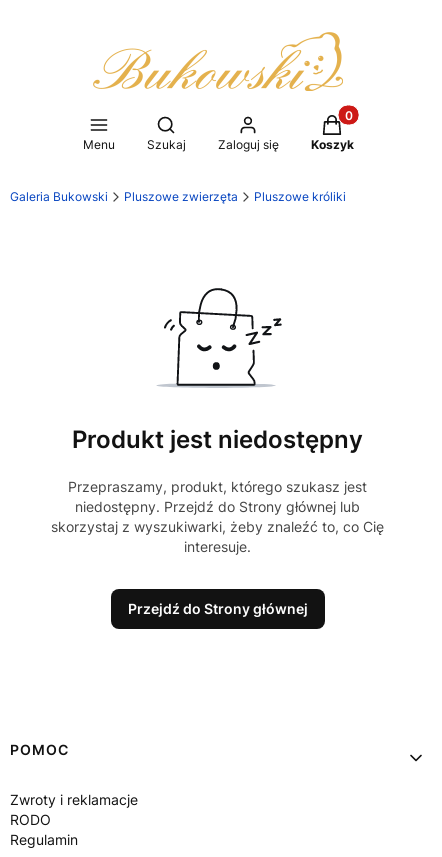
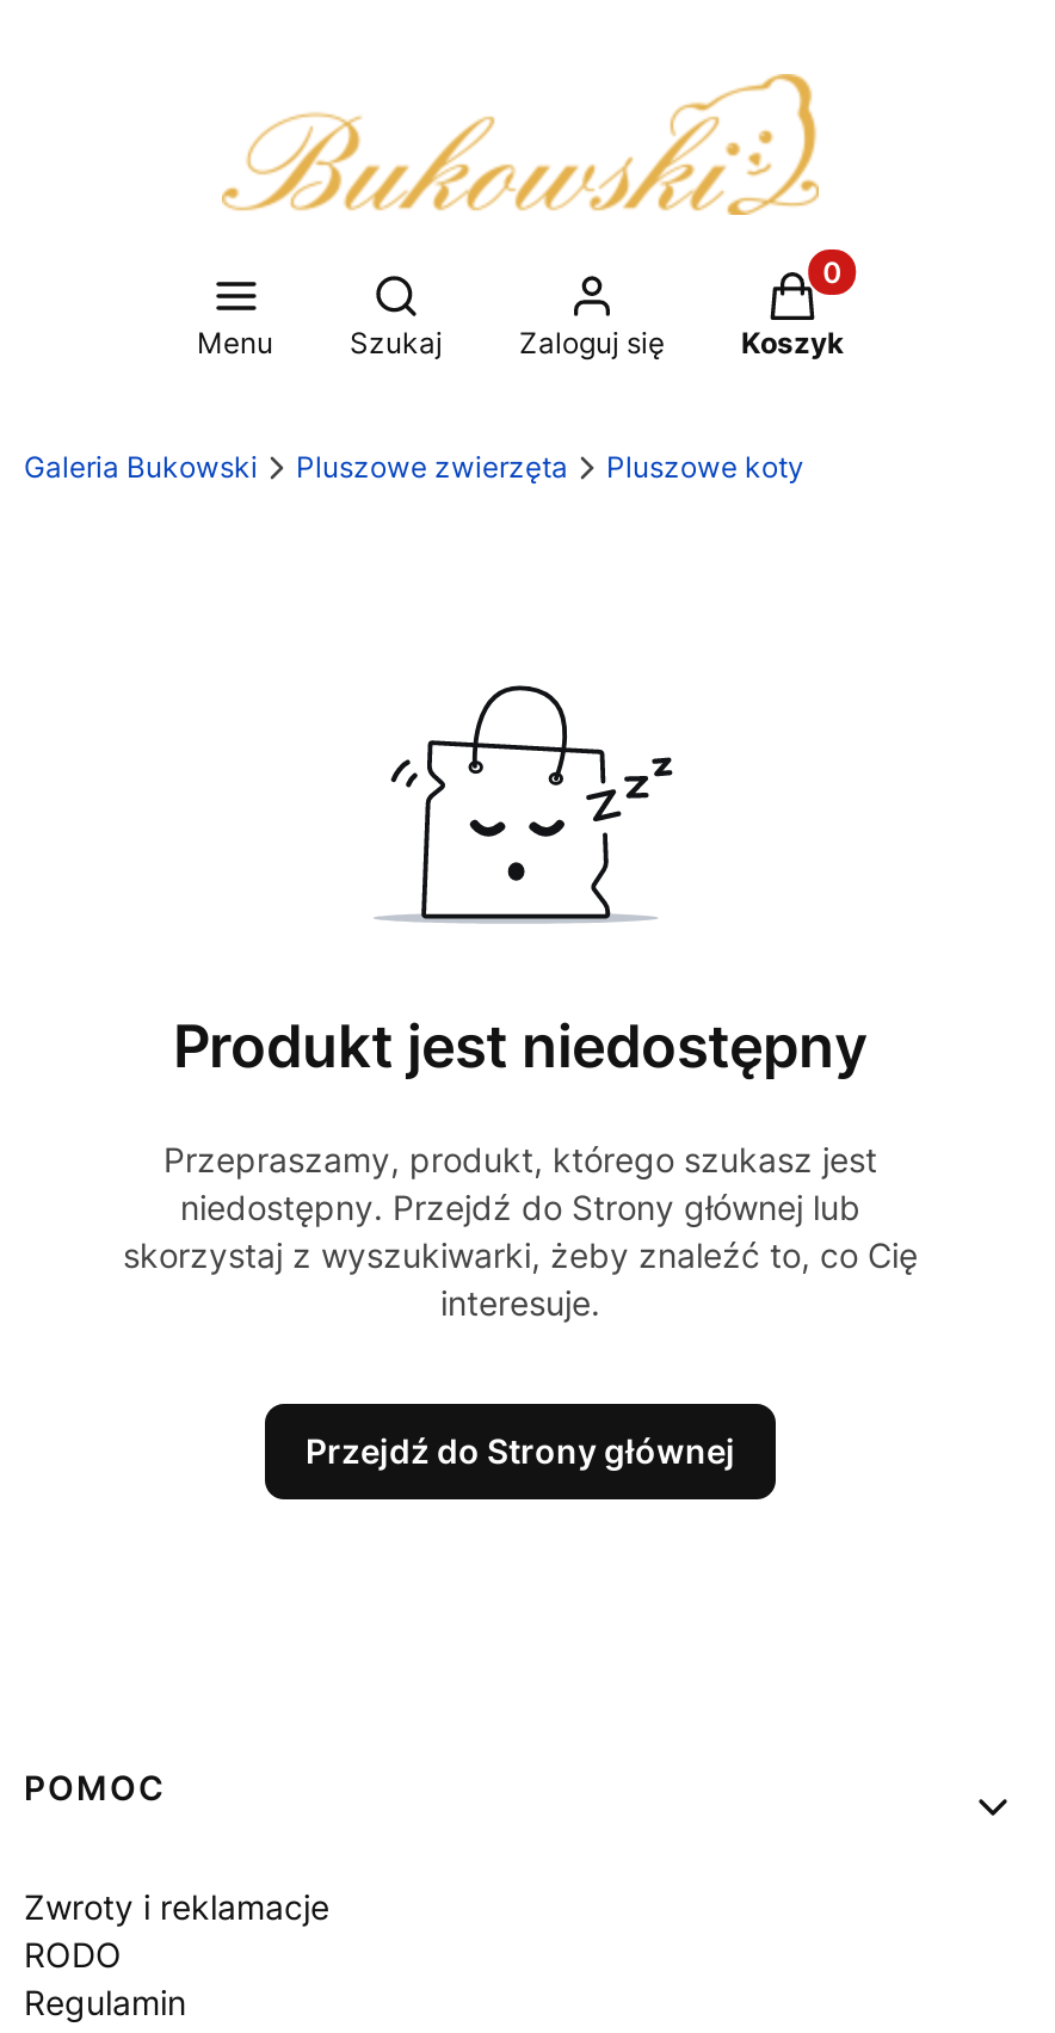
- Pluszowe króliki
+ Pluszowe koty
